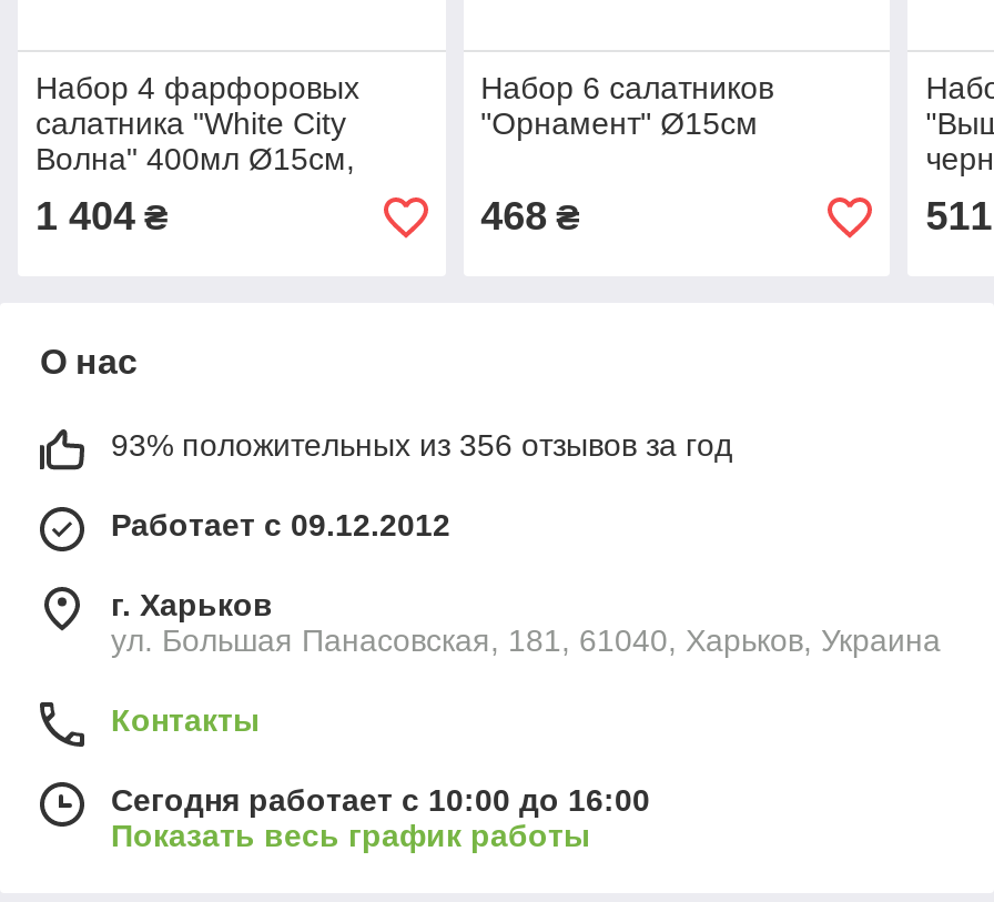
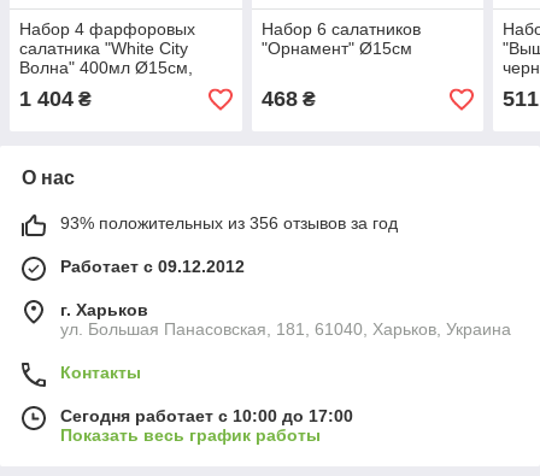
- Сегодня работает с 10:00 до 16:00
+ Сегодня работает с 10:00 до 17:00
